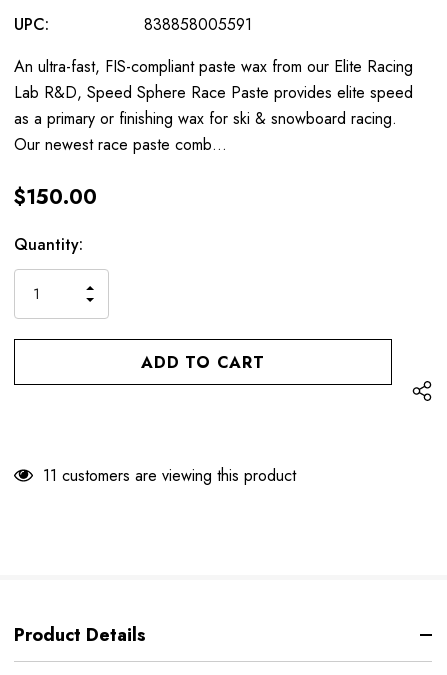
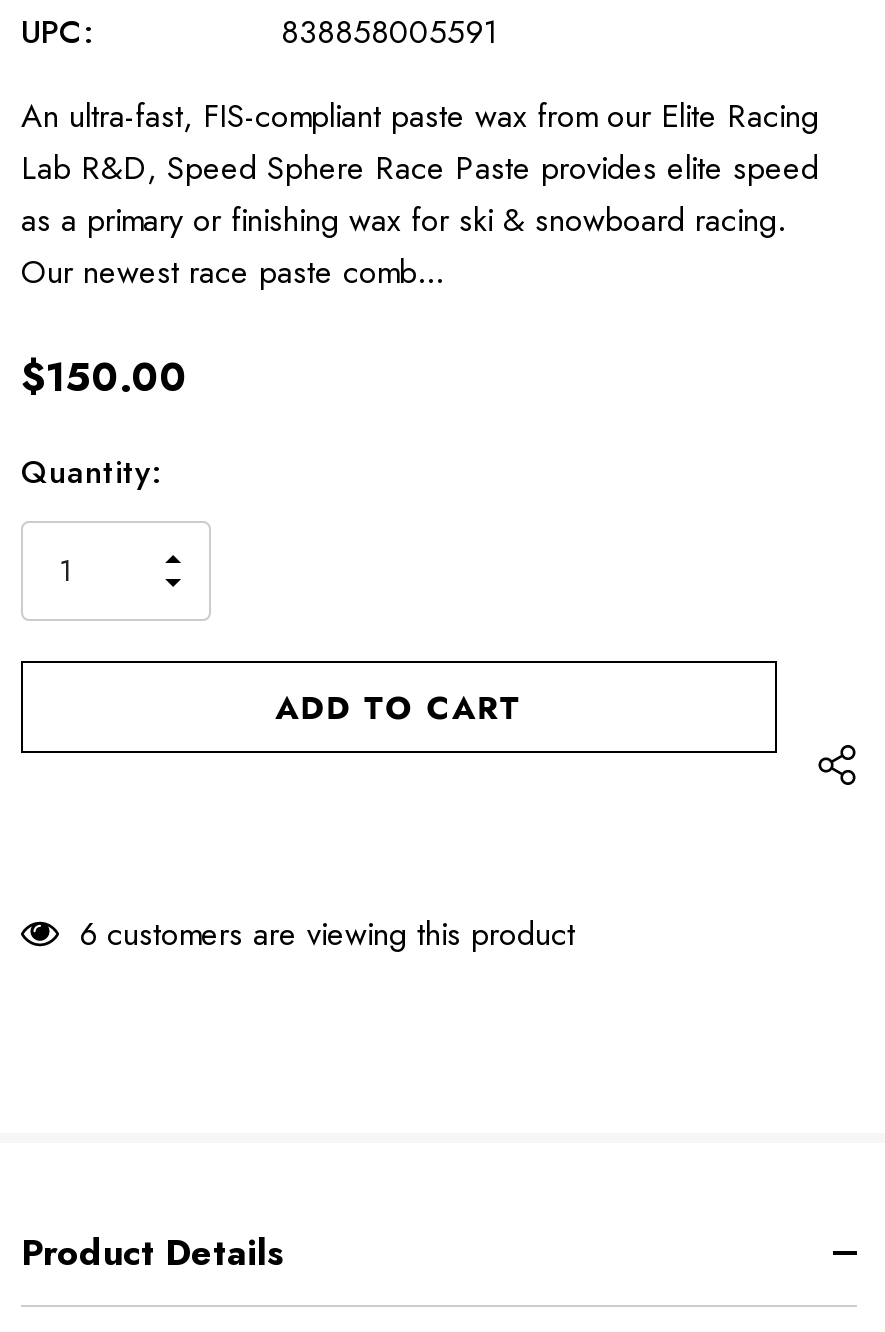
- 11 customers are viewing this product
+ 6 customers are viewing this product
